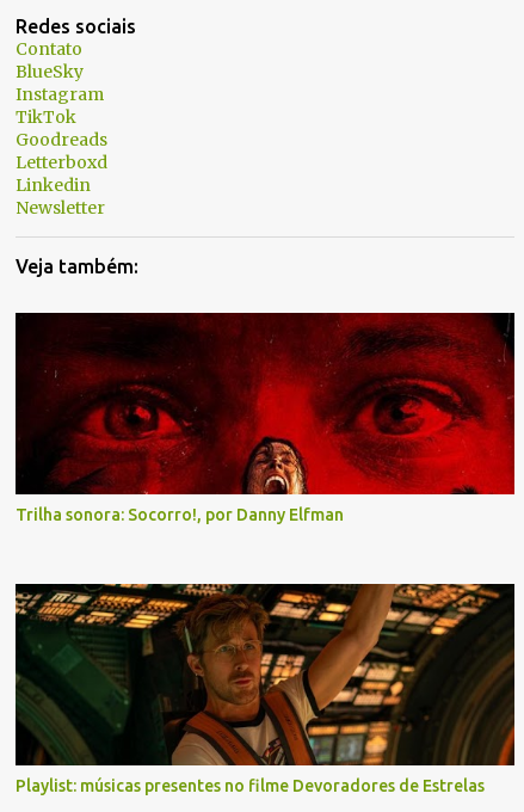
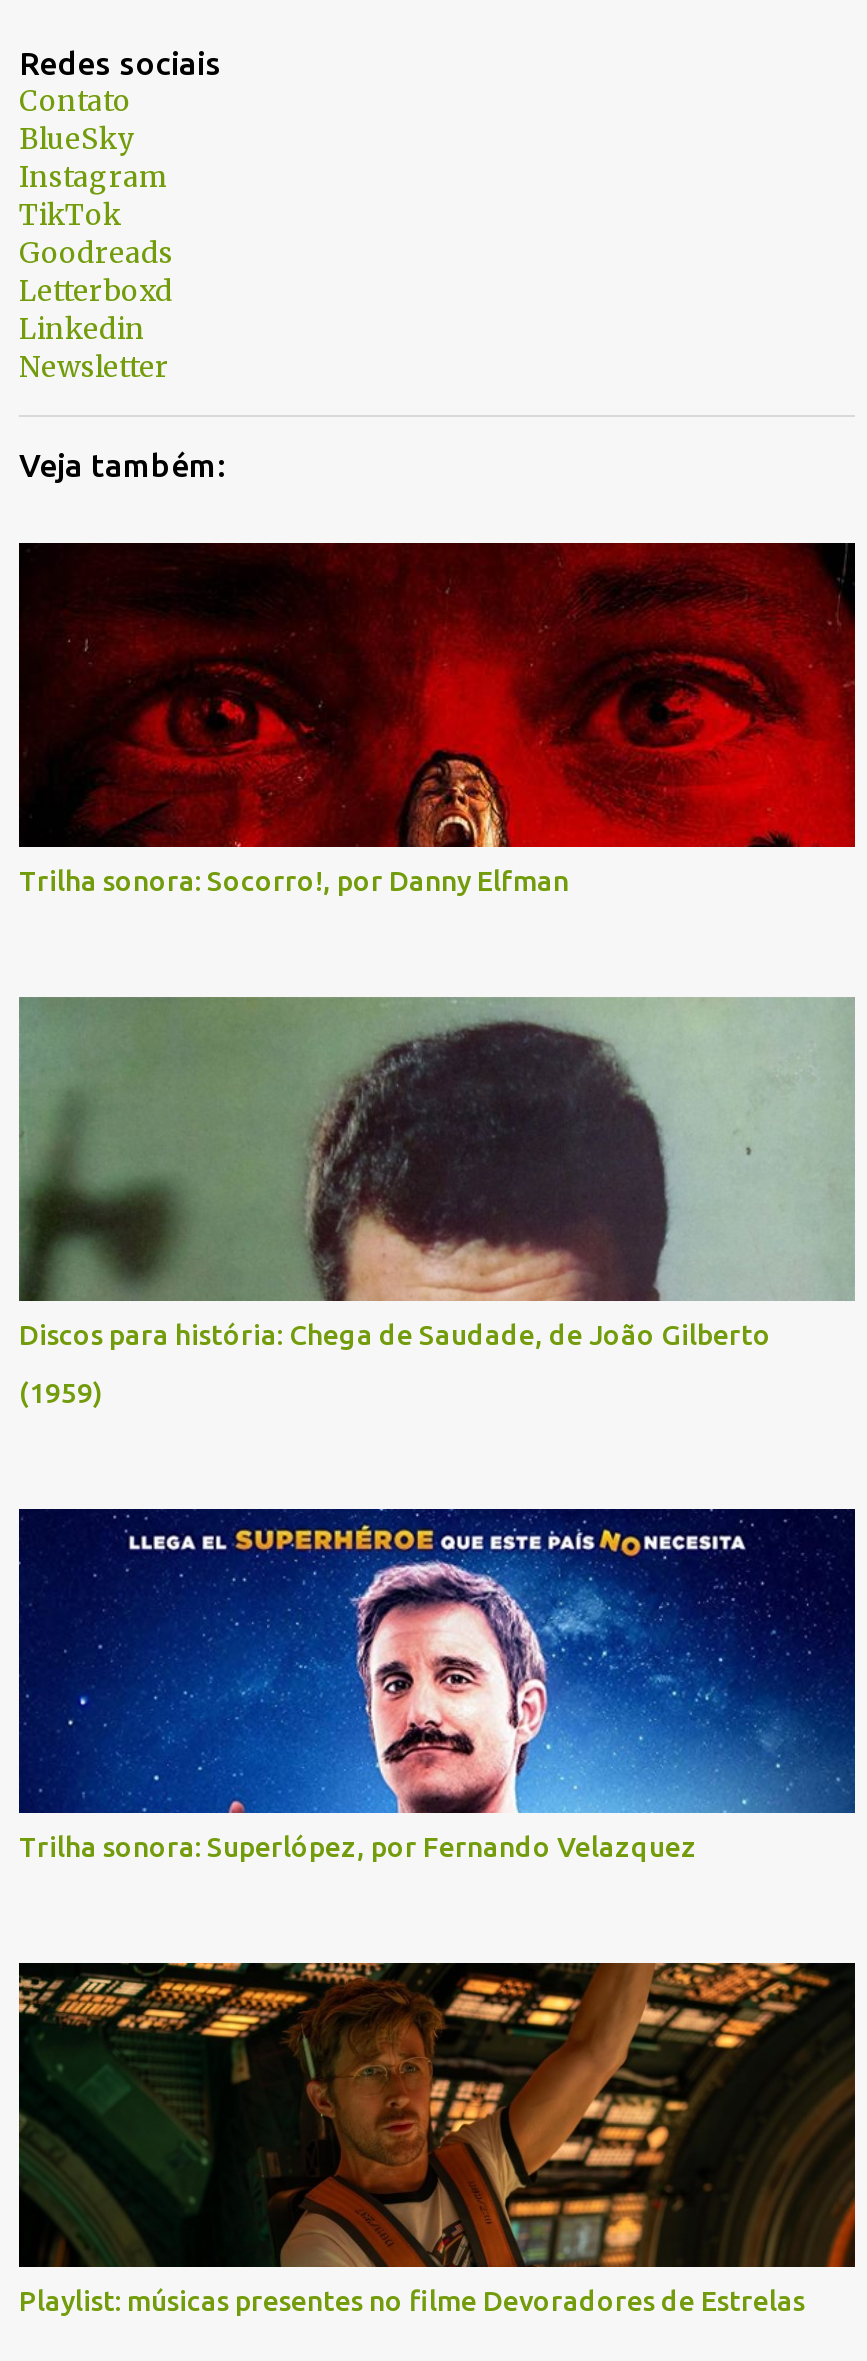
+ [image]
+ Discos para história: Chega de Saudade, de João Gilberto
+ (1959)

+ [image]
+ Trilha sonora: Superlópez, por Fernando Velazquez
